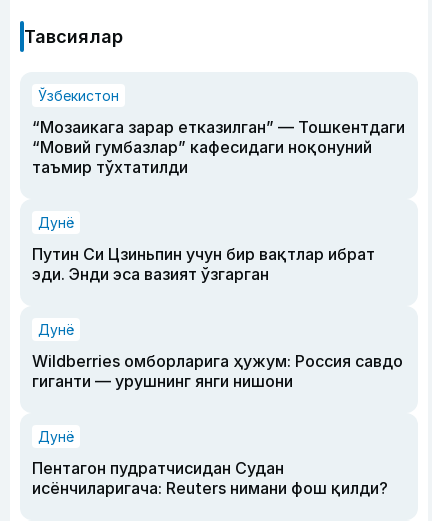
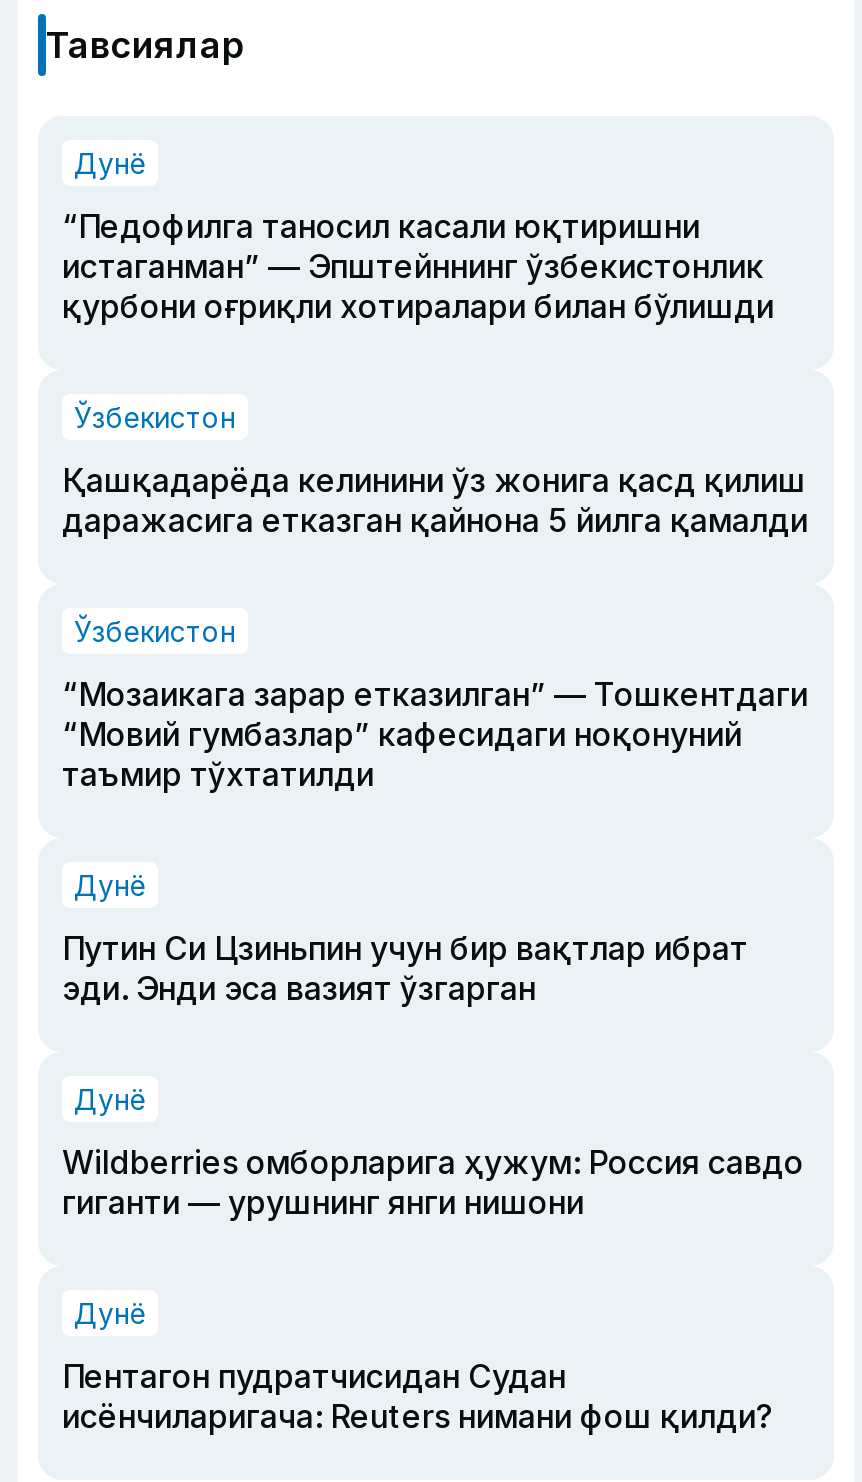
+ Дунё
+ “Педофилга таносил касали юқтиришни
+ истаганман” — Эпштейннинг ўзбекистонлик
+ қурбони оғриқли хотиралари билан бўлишди
+ Ўзбекистон
+ Қашқадарёда келинини ўз жонига қасд қилиш
+ даражасига етказган қайнона 5 йилга қамалди
